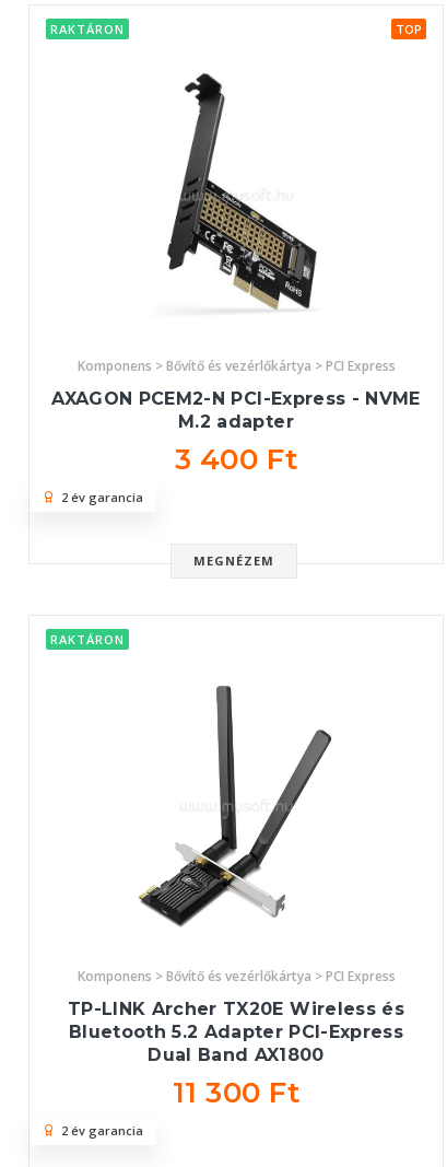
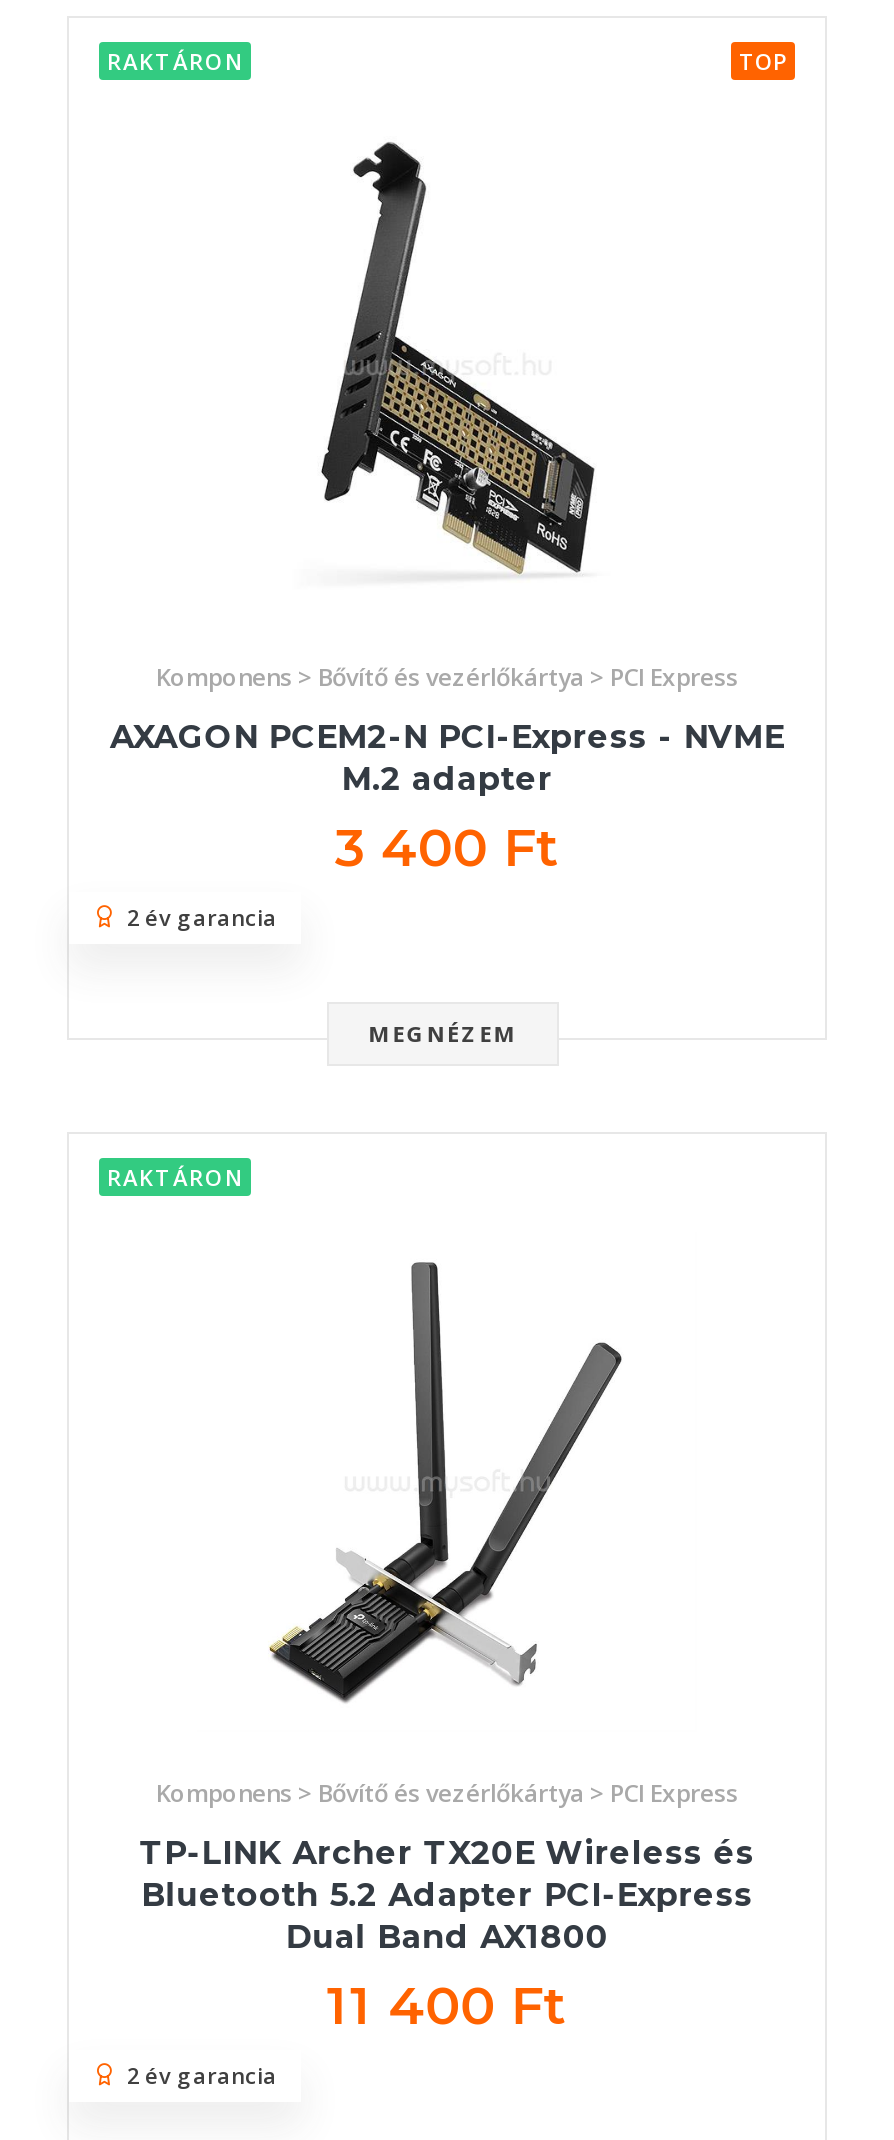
- 11 300 Ft
+ 11 400 Ft
